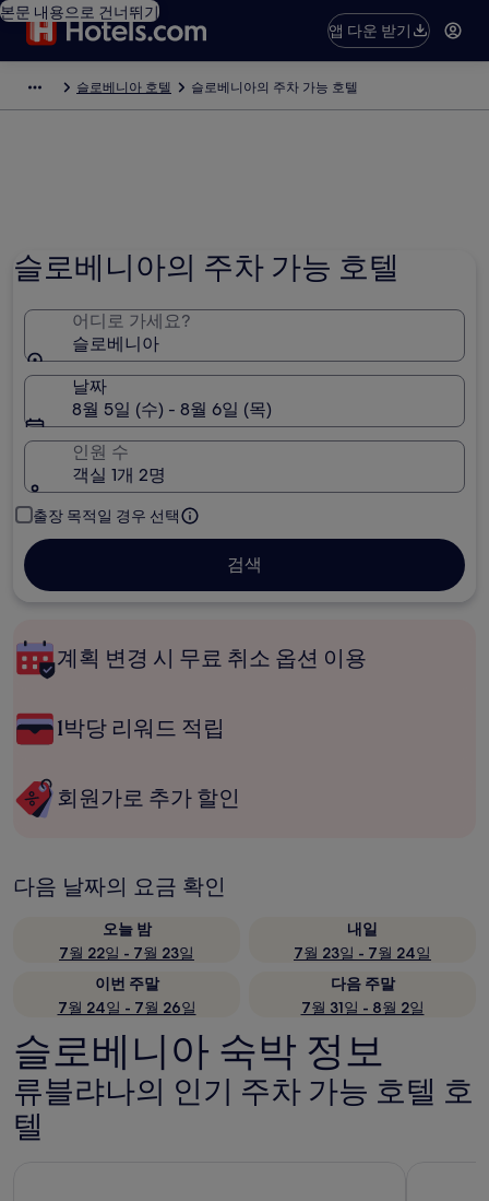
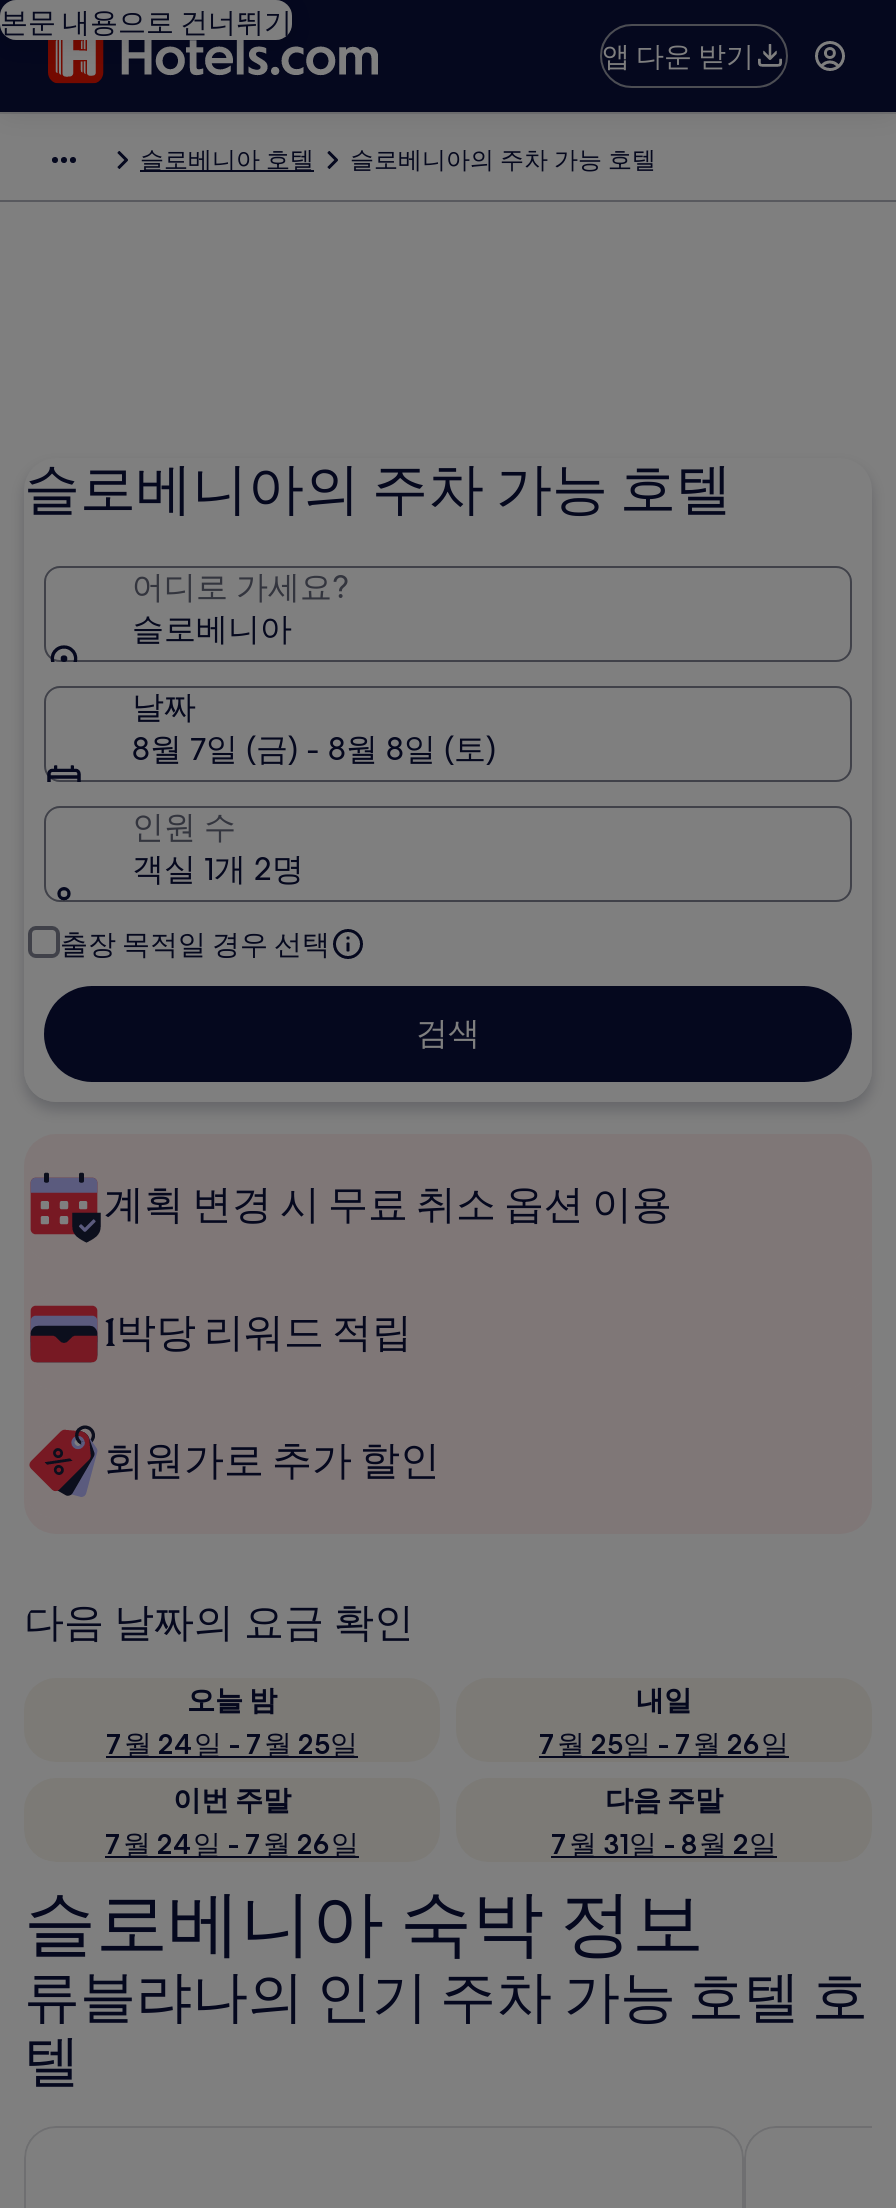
- 8월 5일 (수) - 8월 6일 (목)
+ 8월 7일 (금) - 8월 8일 (토)

- 7월 22일 - 7월 23일
+ 7월 24일 - 7월 25일

- 7월 23일 - 7월 24일
+ 7월 25일 - 7월 26일
